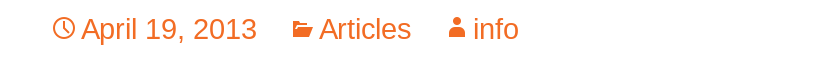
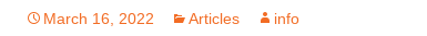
- April 19, 2013 Articles info
+ March 16, 2022 Articles info
